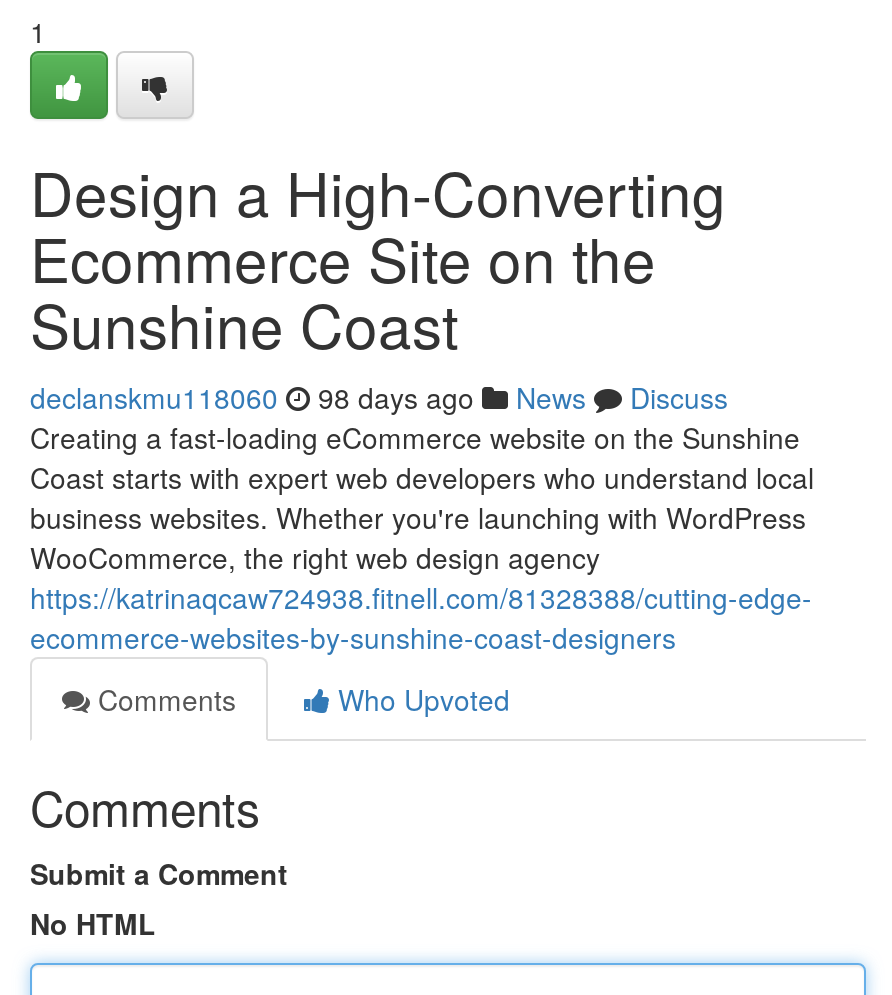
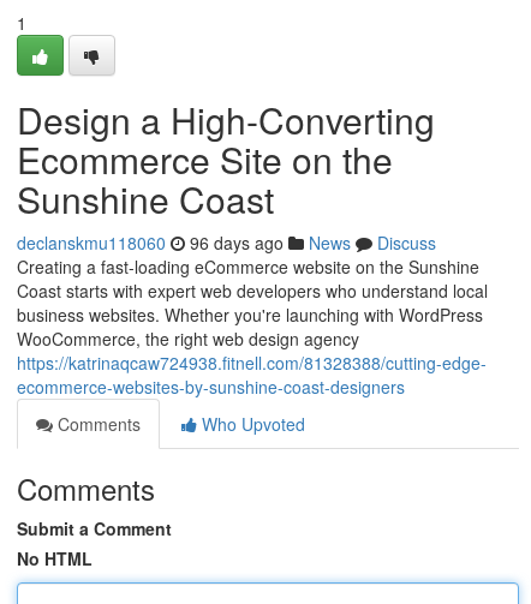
- declanskmu118060 98 days ago News Discuss
+ declanskmu118060 96 days ago News Discuss
